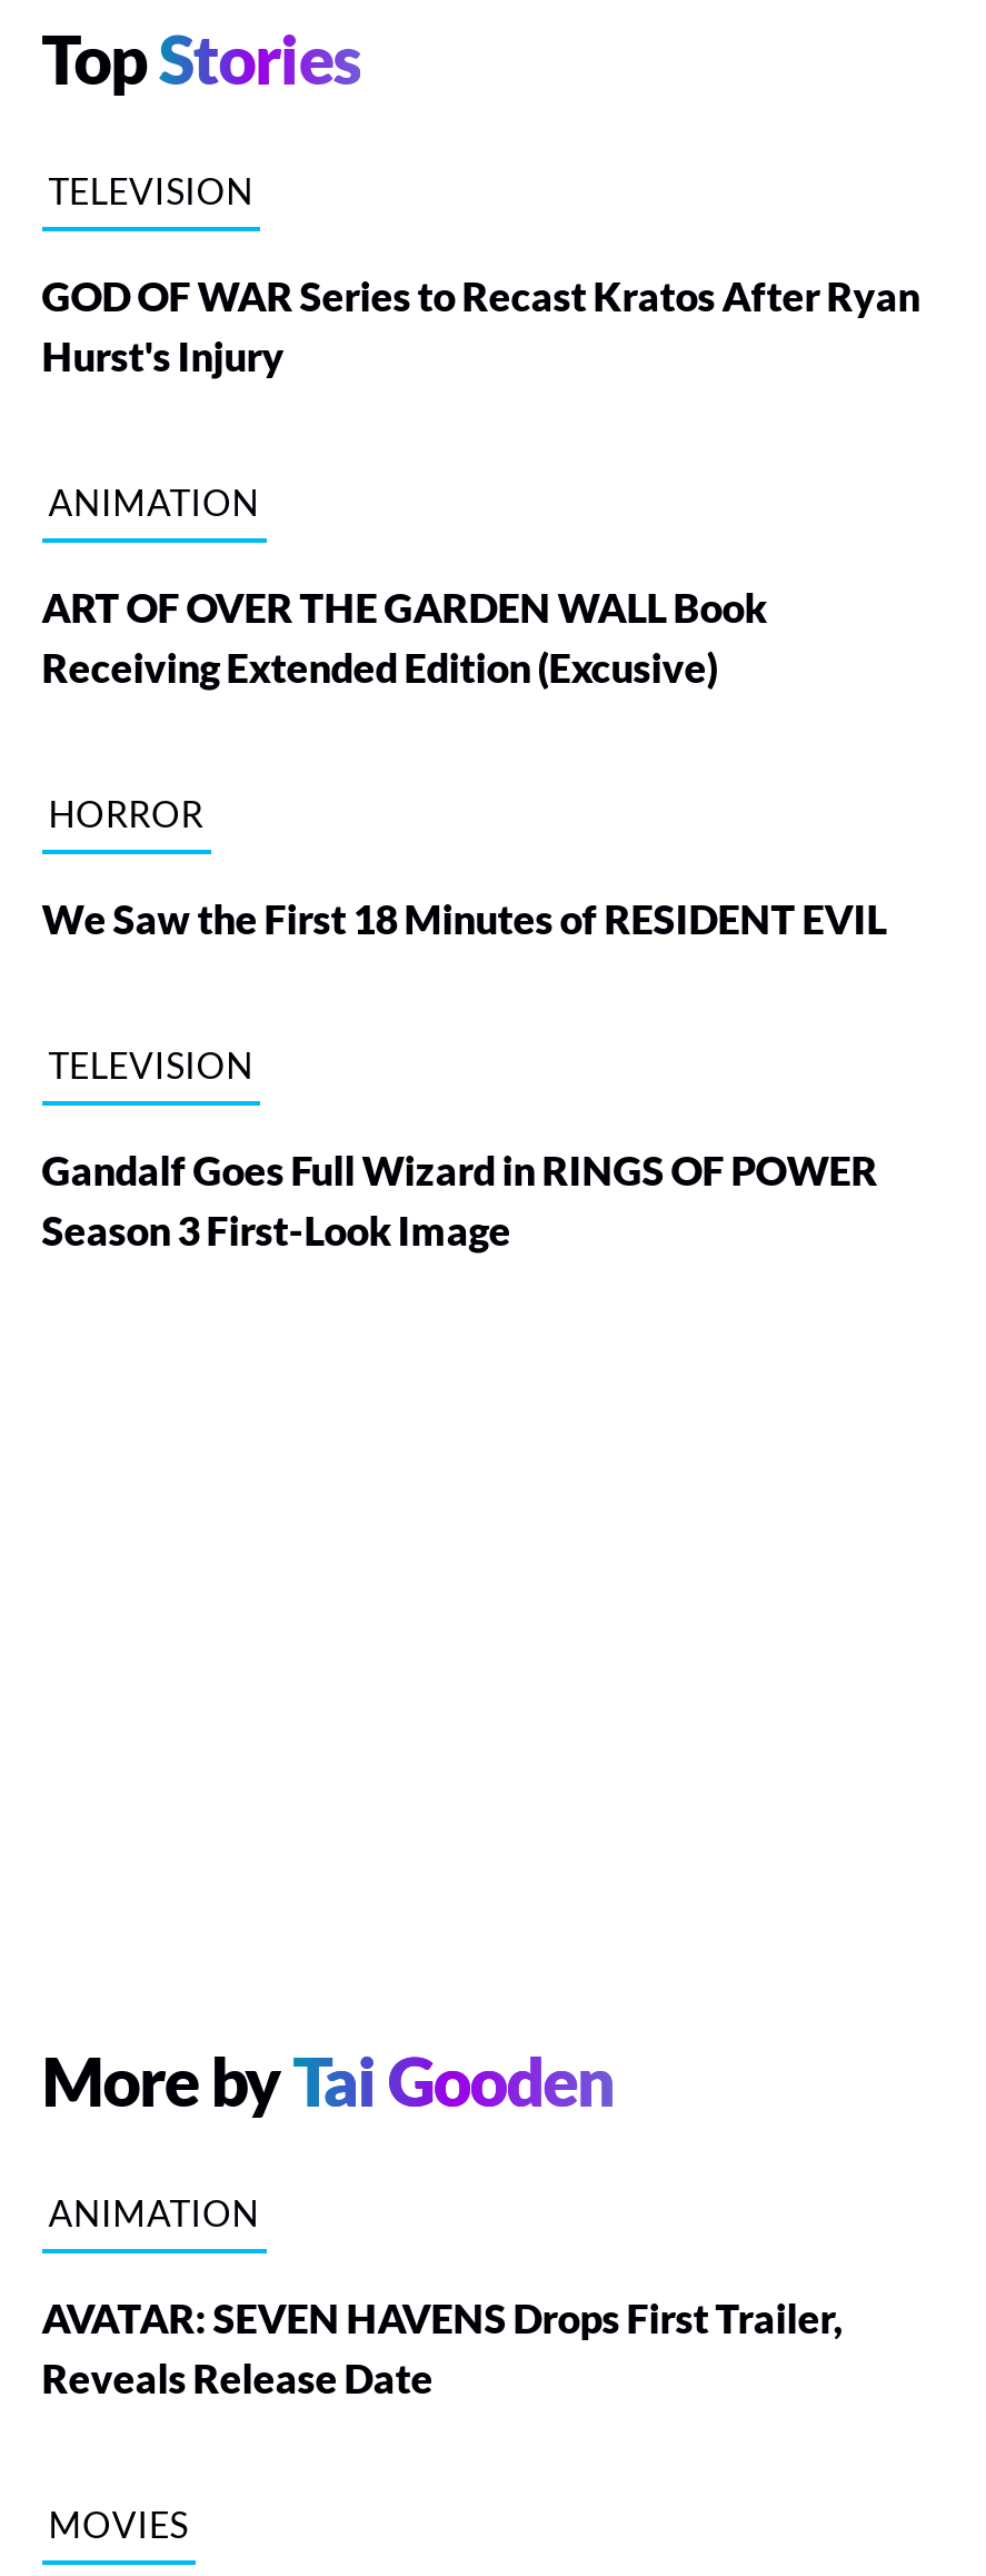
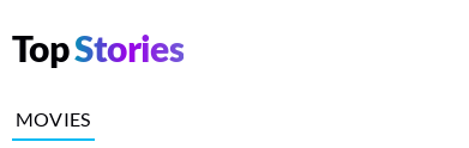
- TELEVISION
- GOD OF WAR Series to Recast Kratos After Ryan
- Hurst's Injury
- ANIMATION
- ART OF OVER THE GARDEN WALL Book
- Receiving Extended Edition (Excusive)
- HORROR
- We Saw the First 18 Minutes of RESIDENT EVIL
- TELEVISION
- Gandalf Goes Full Wizard in RINGS OF POWER
- Season 3 First-Look Image

- More byTai Gooden
- ANIMATION
- AVATAR: SEVEN HAVENS Drops First Trailer,
- Reveals Release Date
